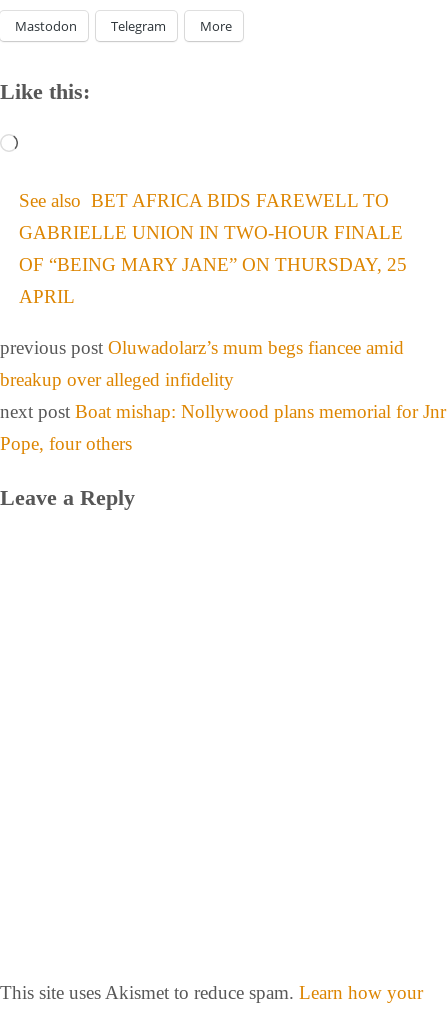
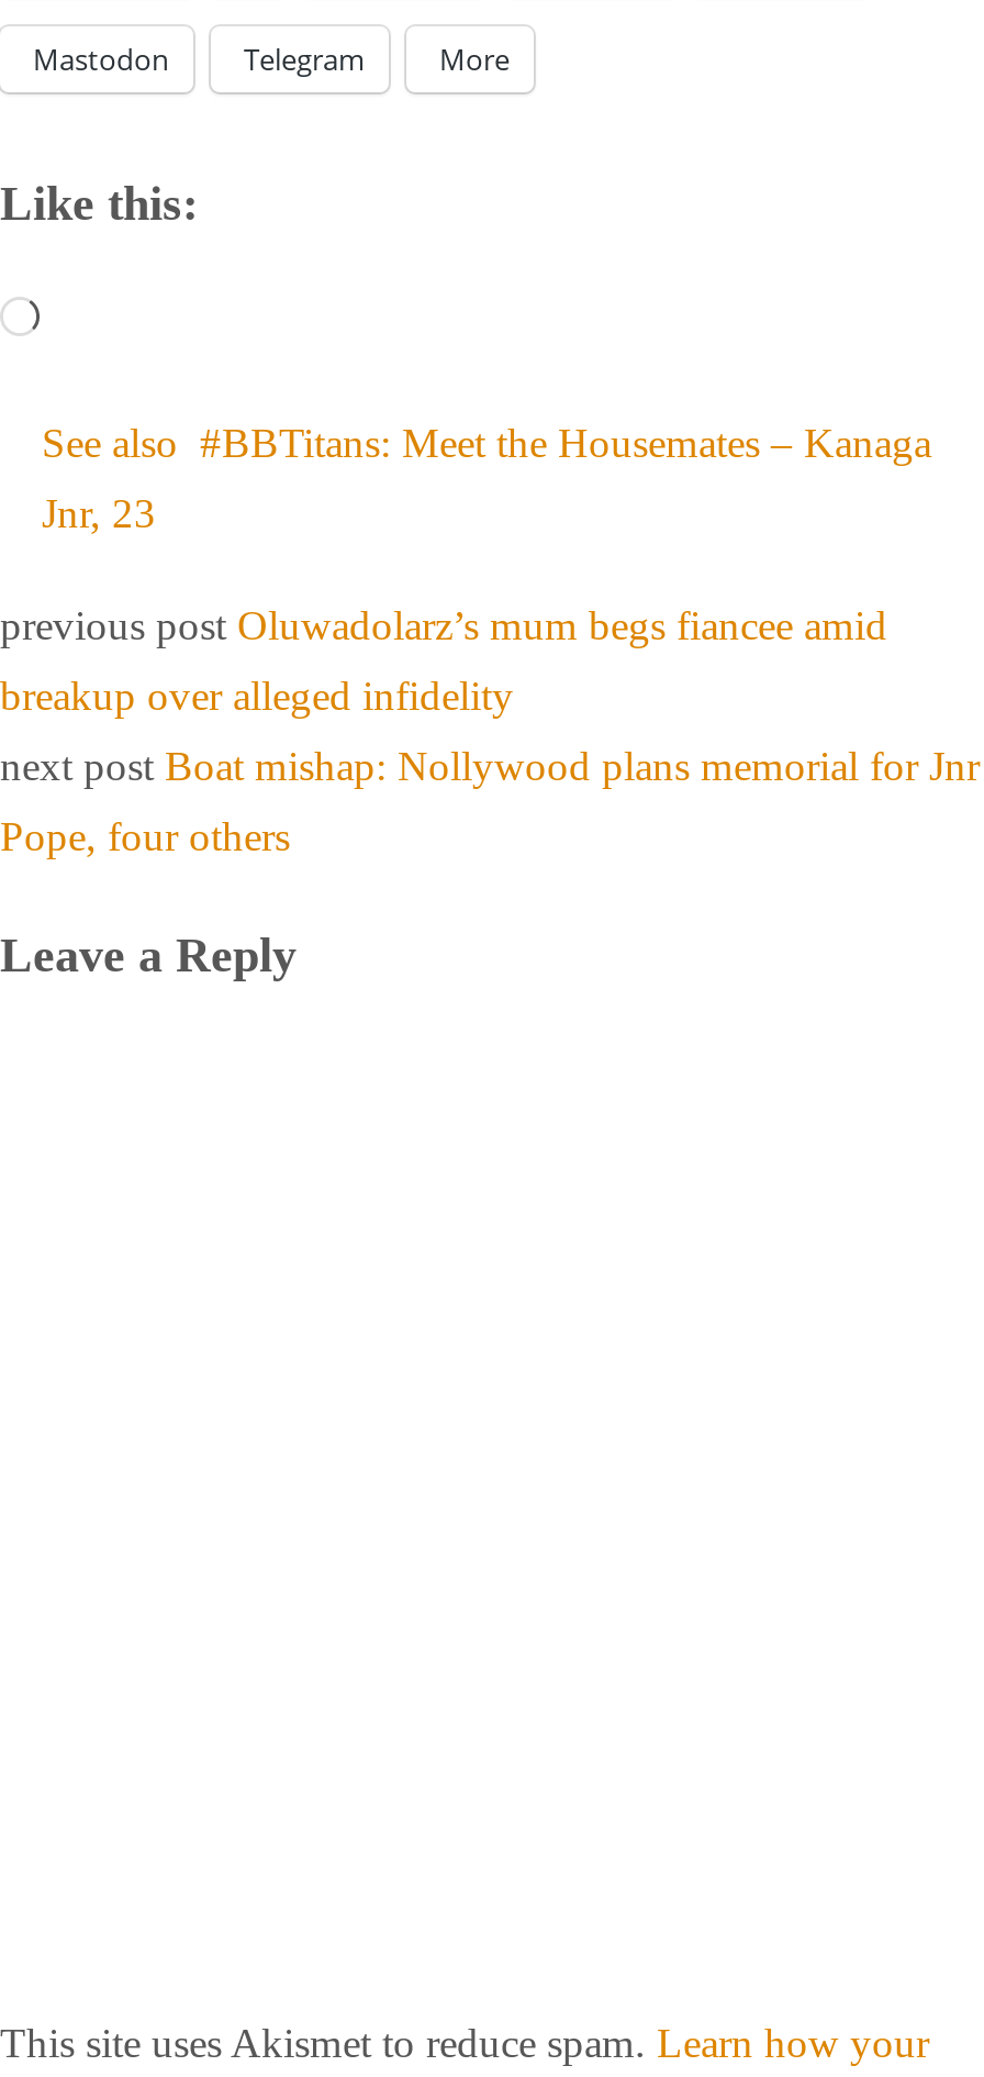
- See also BET AFRICA BIDS FAREWELL TO
- GABRIELLE UNION IN TWO-HOUR FINALE
- OF “BEING MARY JANE” ON THURSDAY, 25
- APRIL
+ See also #BBTitans: Meet the Housemates – Kanaga
+ Jnr, 23
